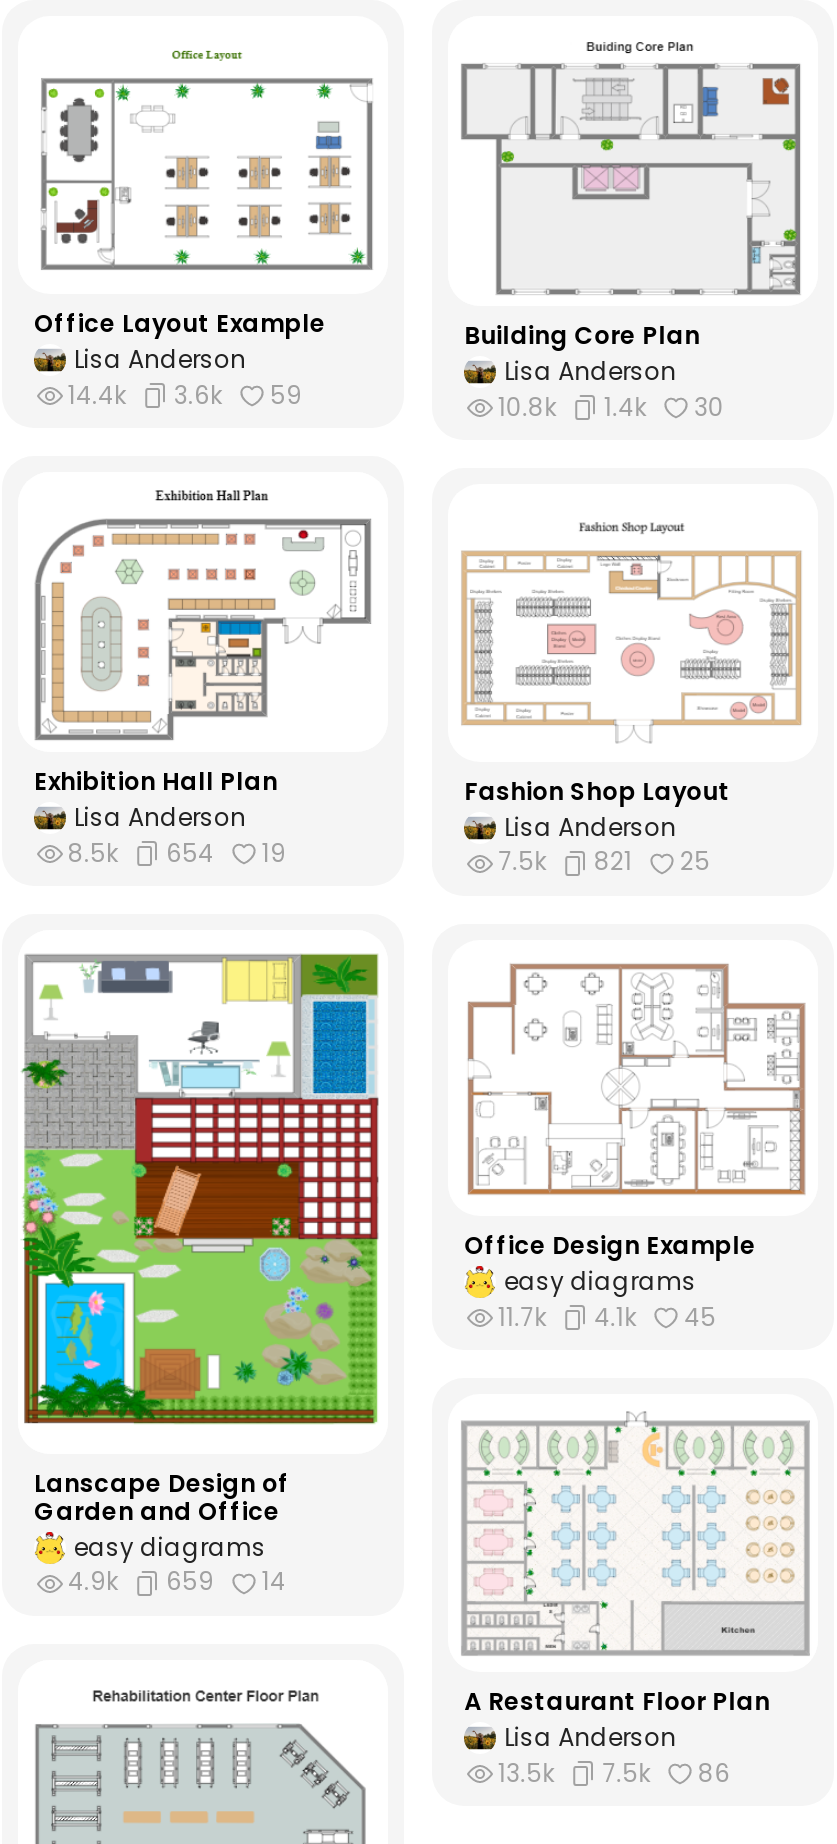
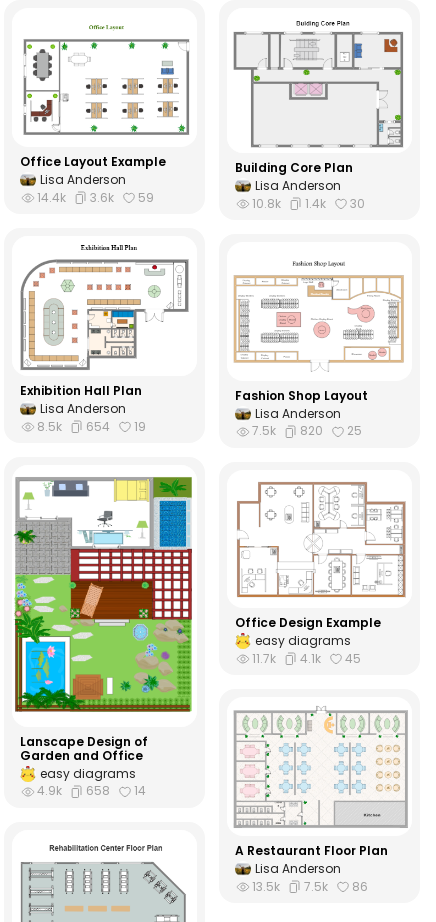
- 7.5k 821 25
+ 7.5k 820 25

- 4.9k 659 14
+ 4.9k 658 14
